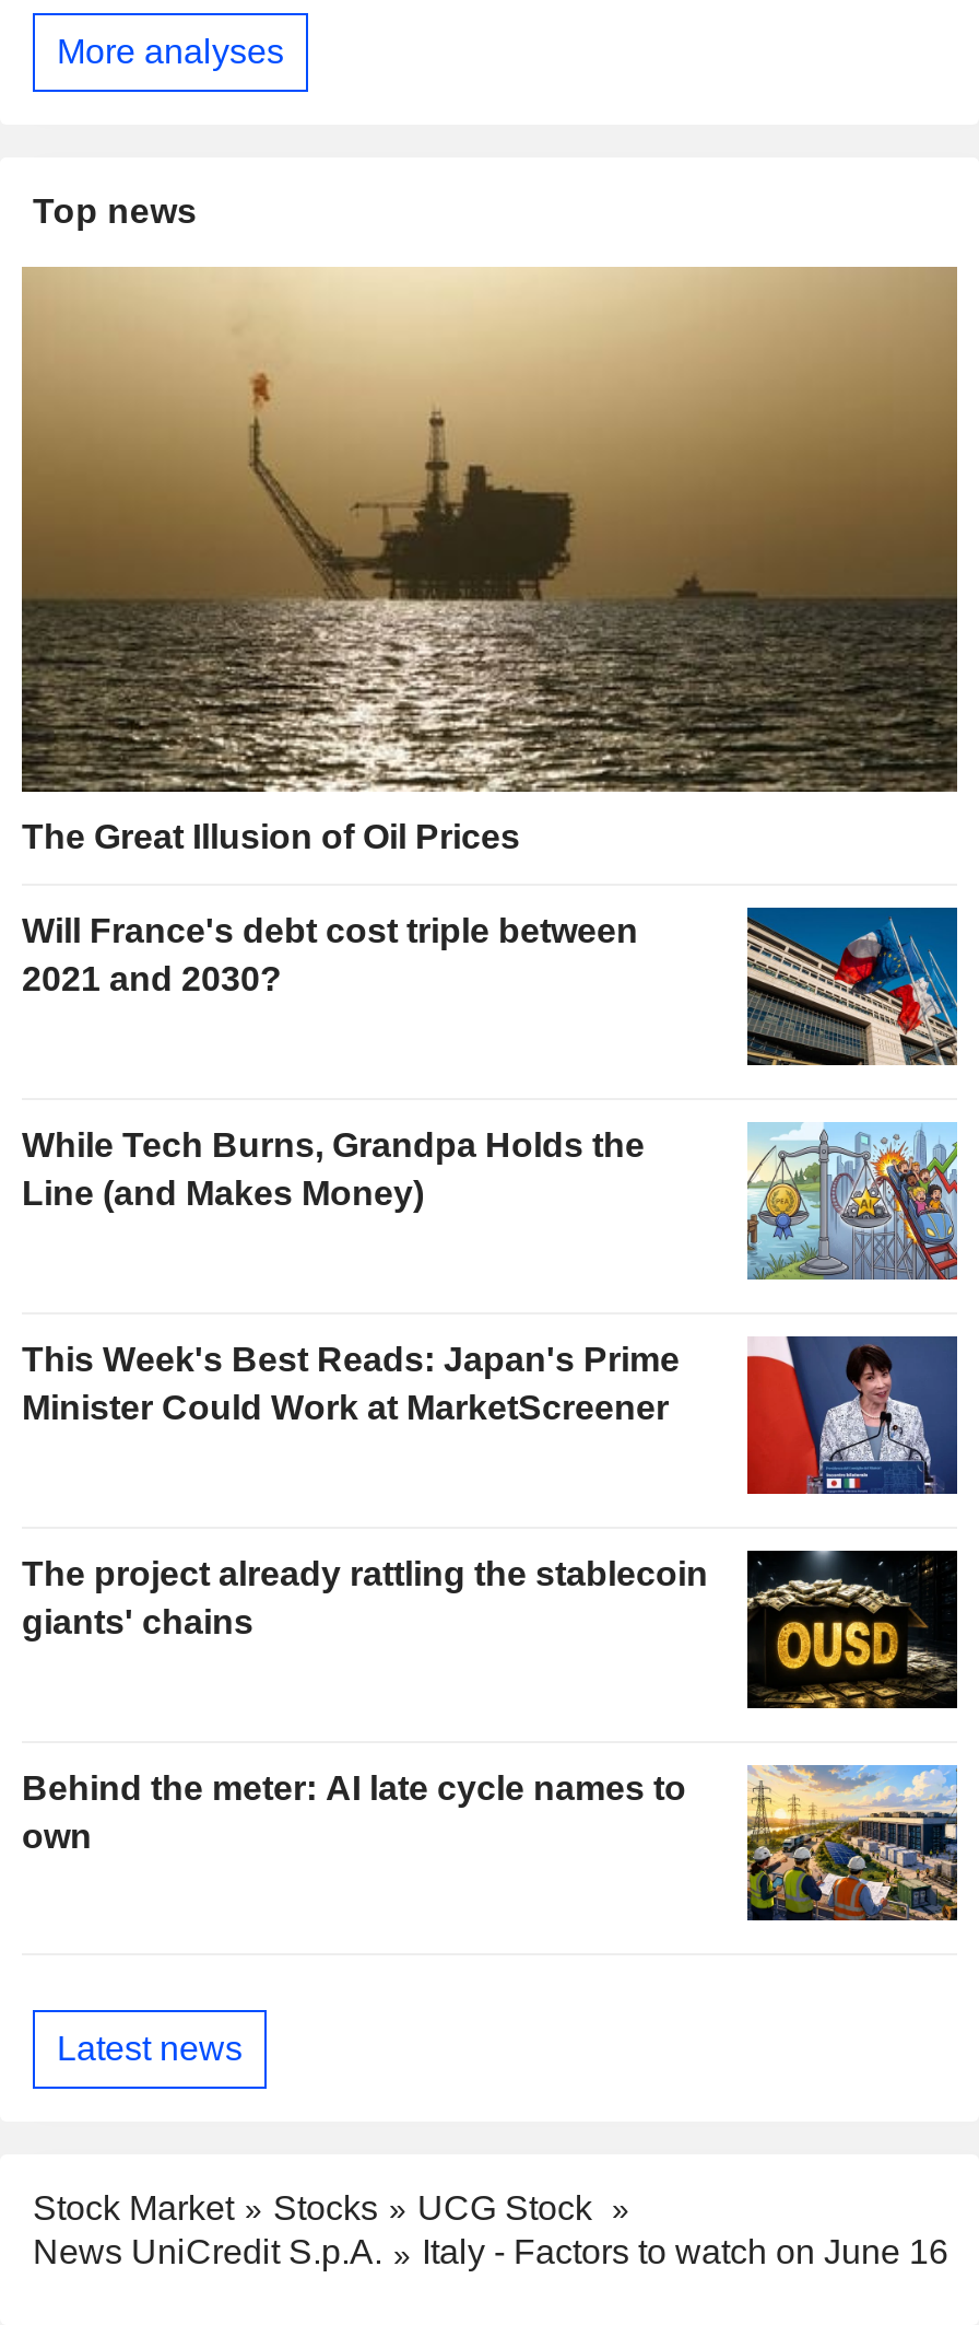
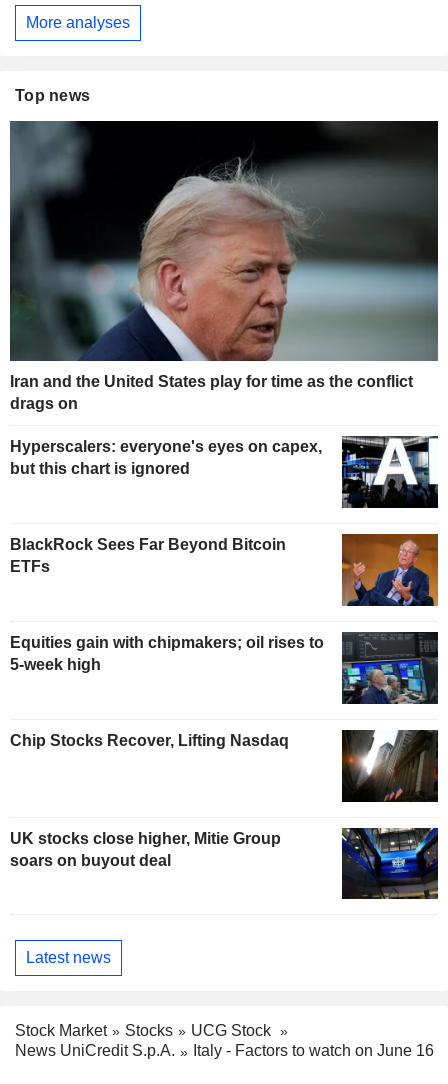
- [image]
- The Great Illusion of Oil Prices
+ [image]
+ Iran and the United States play for time as the conflict
+ drags on

- Will France's debt cost triple between
- 2021 and 2030?
+ Hyperscalers: everyone's eyes on capex,
+ but this chart is ignored

- [image]
+ [image]

- While Tech Burns, Grandpa Holds the
- Line (and Makes Money)
+ BlackRock Sees Far Beyond Bitcoin
+ ETFs

- [image]
+ [image]

- [image]
- This Week's Best Reads: Japan's Prime
- Minister Could Work at MarketScreener
+ [image]
+ Equities gain with chipmakers; oil rises to
+ 5-week high

- The project already rattling the stablecoin
- giants' chains
+ Chip Stocks Recover, Lifting Nasdaq

- [image]
+ [image]

- Behind the meter: AI late cycle names to
- own
+ UK stocks close higher, Mitie Group
+ soars on buyout deal

- [image]
+ [image]
